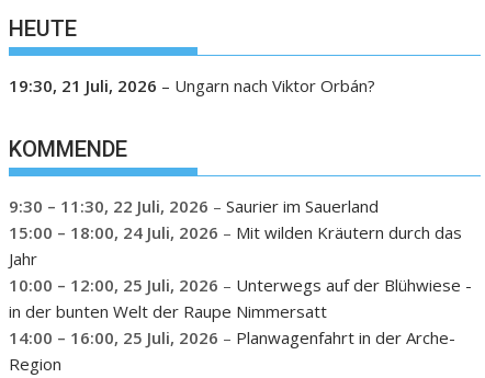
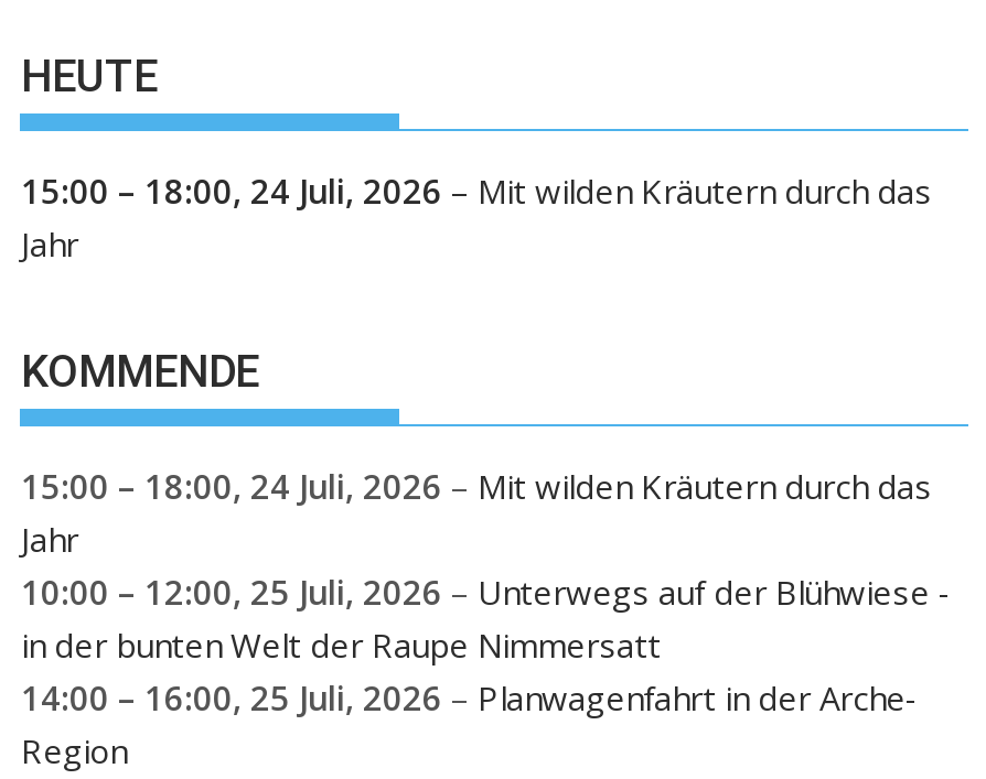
- 19:30, 21 Juli, 2026 – Ungarn nach Viktor Orbán?
+ 15:00 – 18:00, 24 Juli, 2026 – Mit wilden Kräutern durch das
+ Jahr

moved down: KOMMENDE

- 9:30 – 11:30, 22 Juli, 2026 – Saurier im Sauerland
